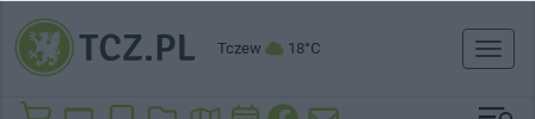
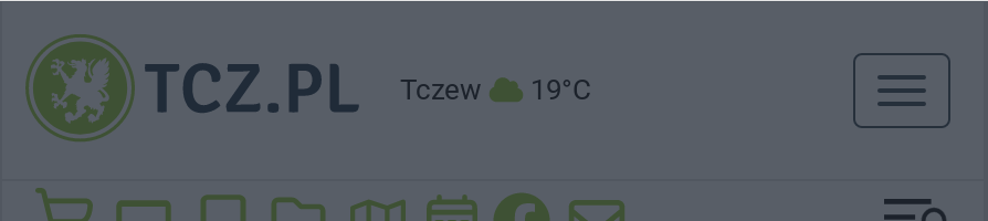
- Tczew 18°C
+ Tczew 19°C
